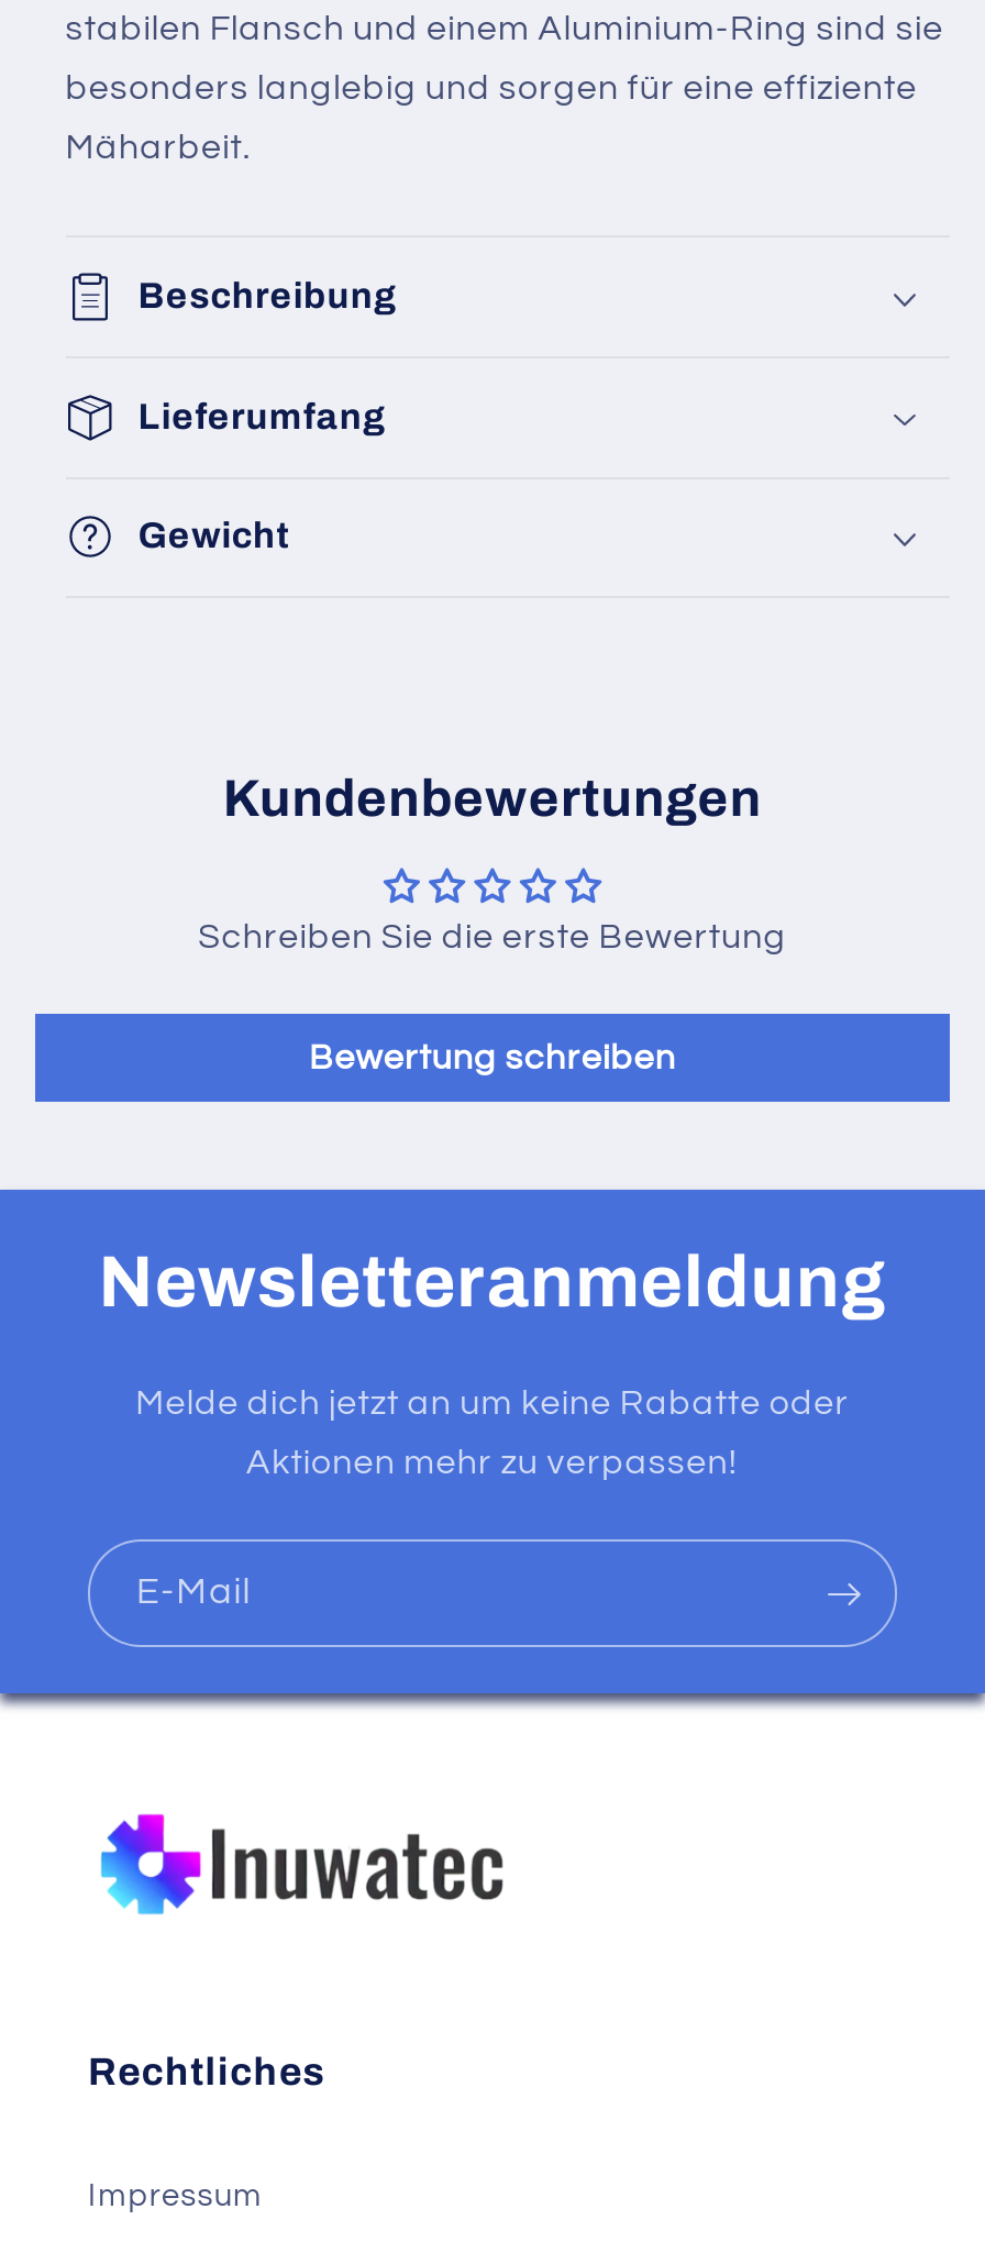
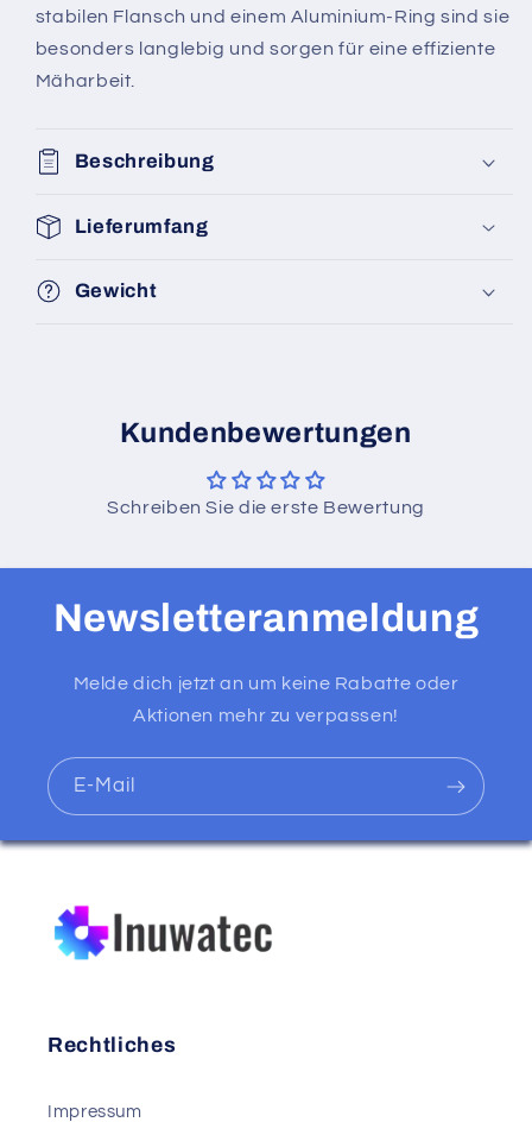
- Bewertung schreiben
